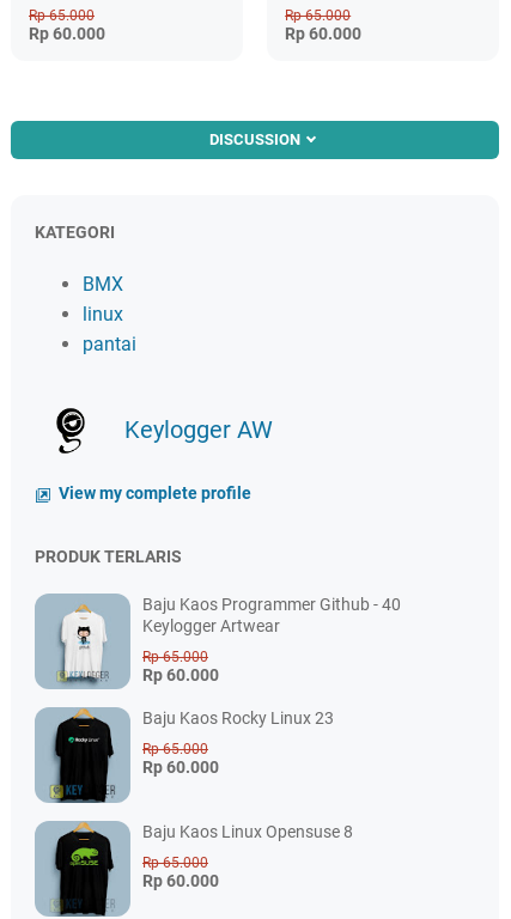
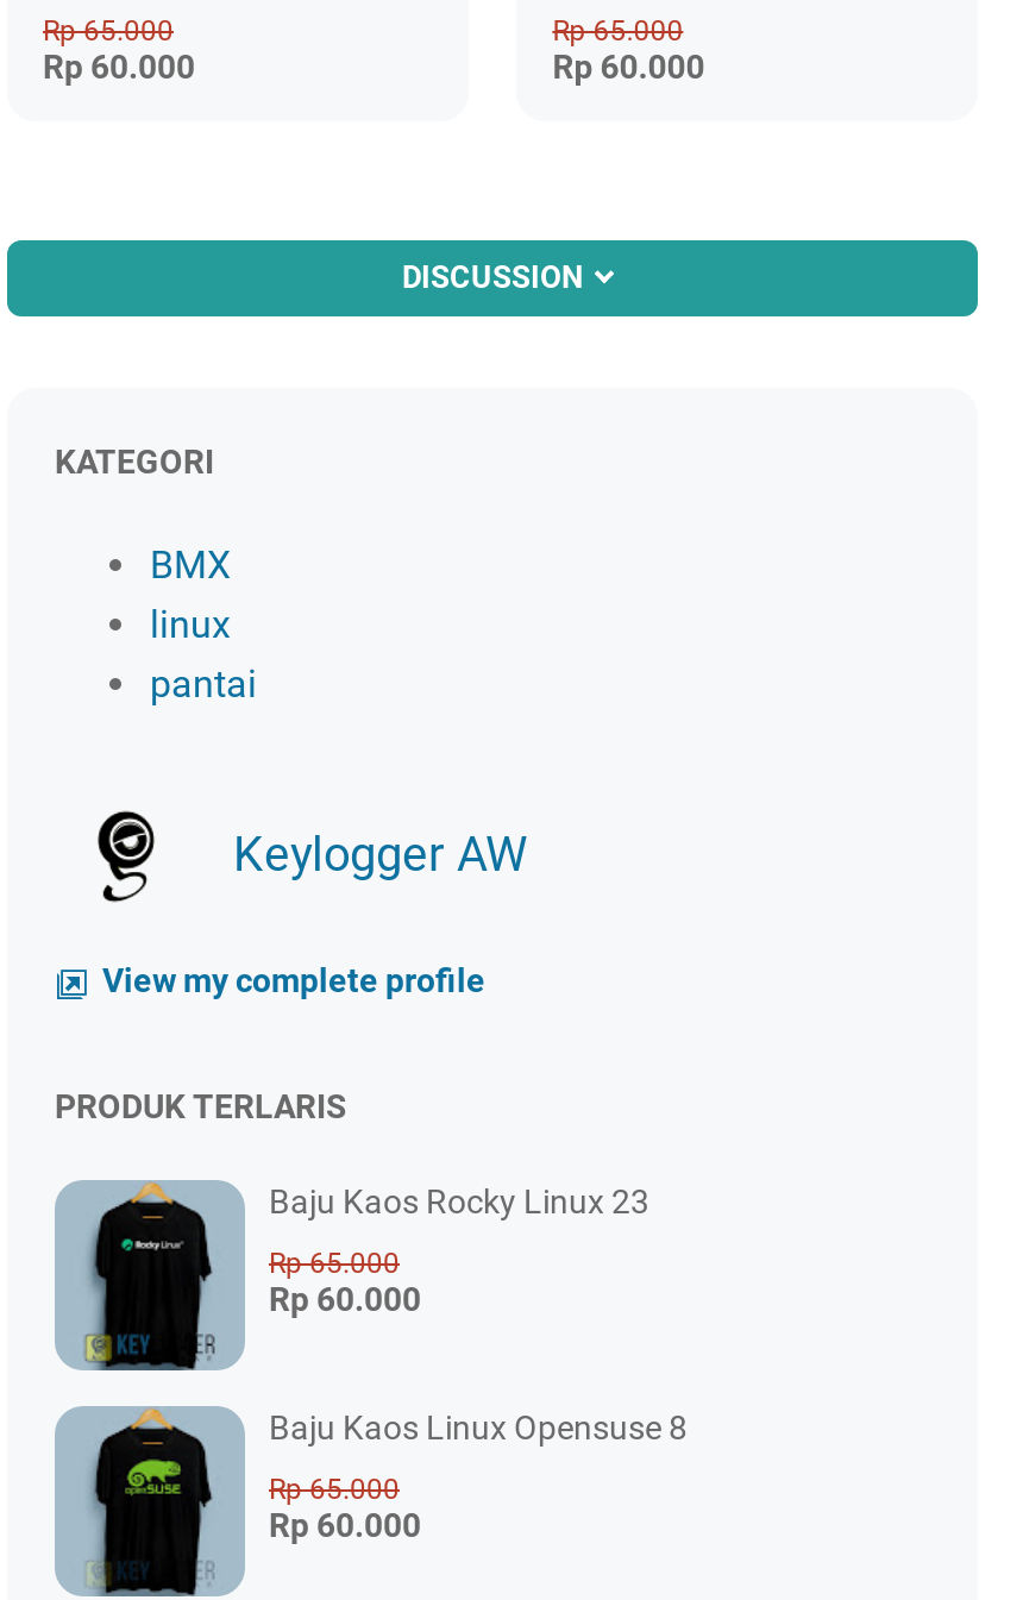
- [image]
- Baju Kaos Programmer Github - 40
- Keylogger Artwear
- Rp 65.000
- Rp 60.000
